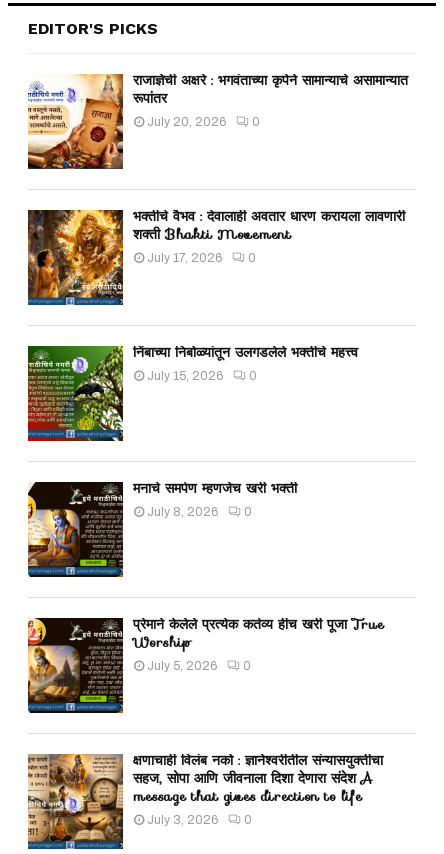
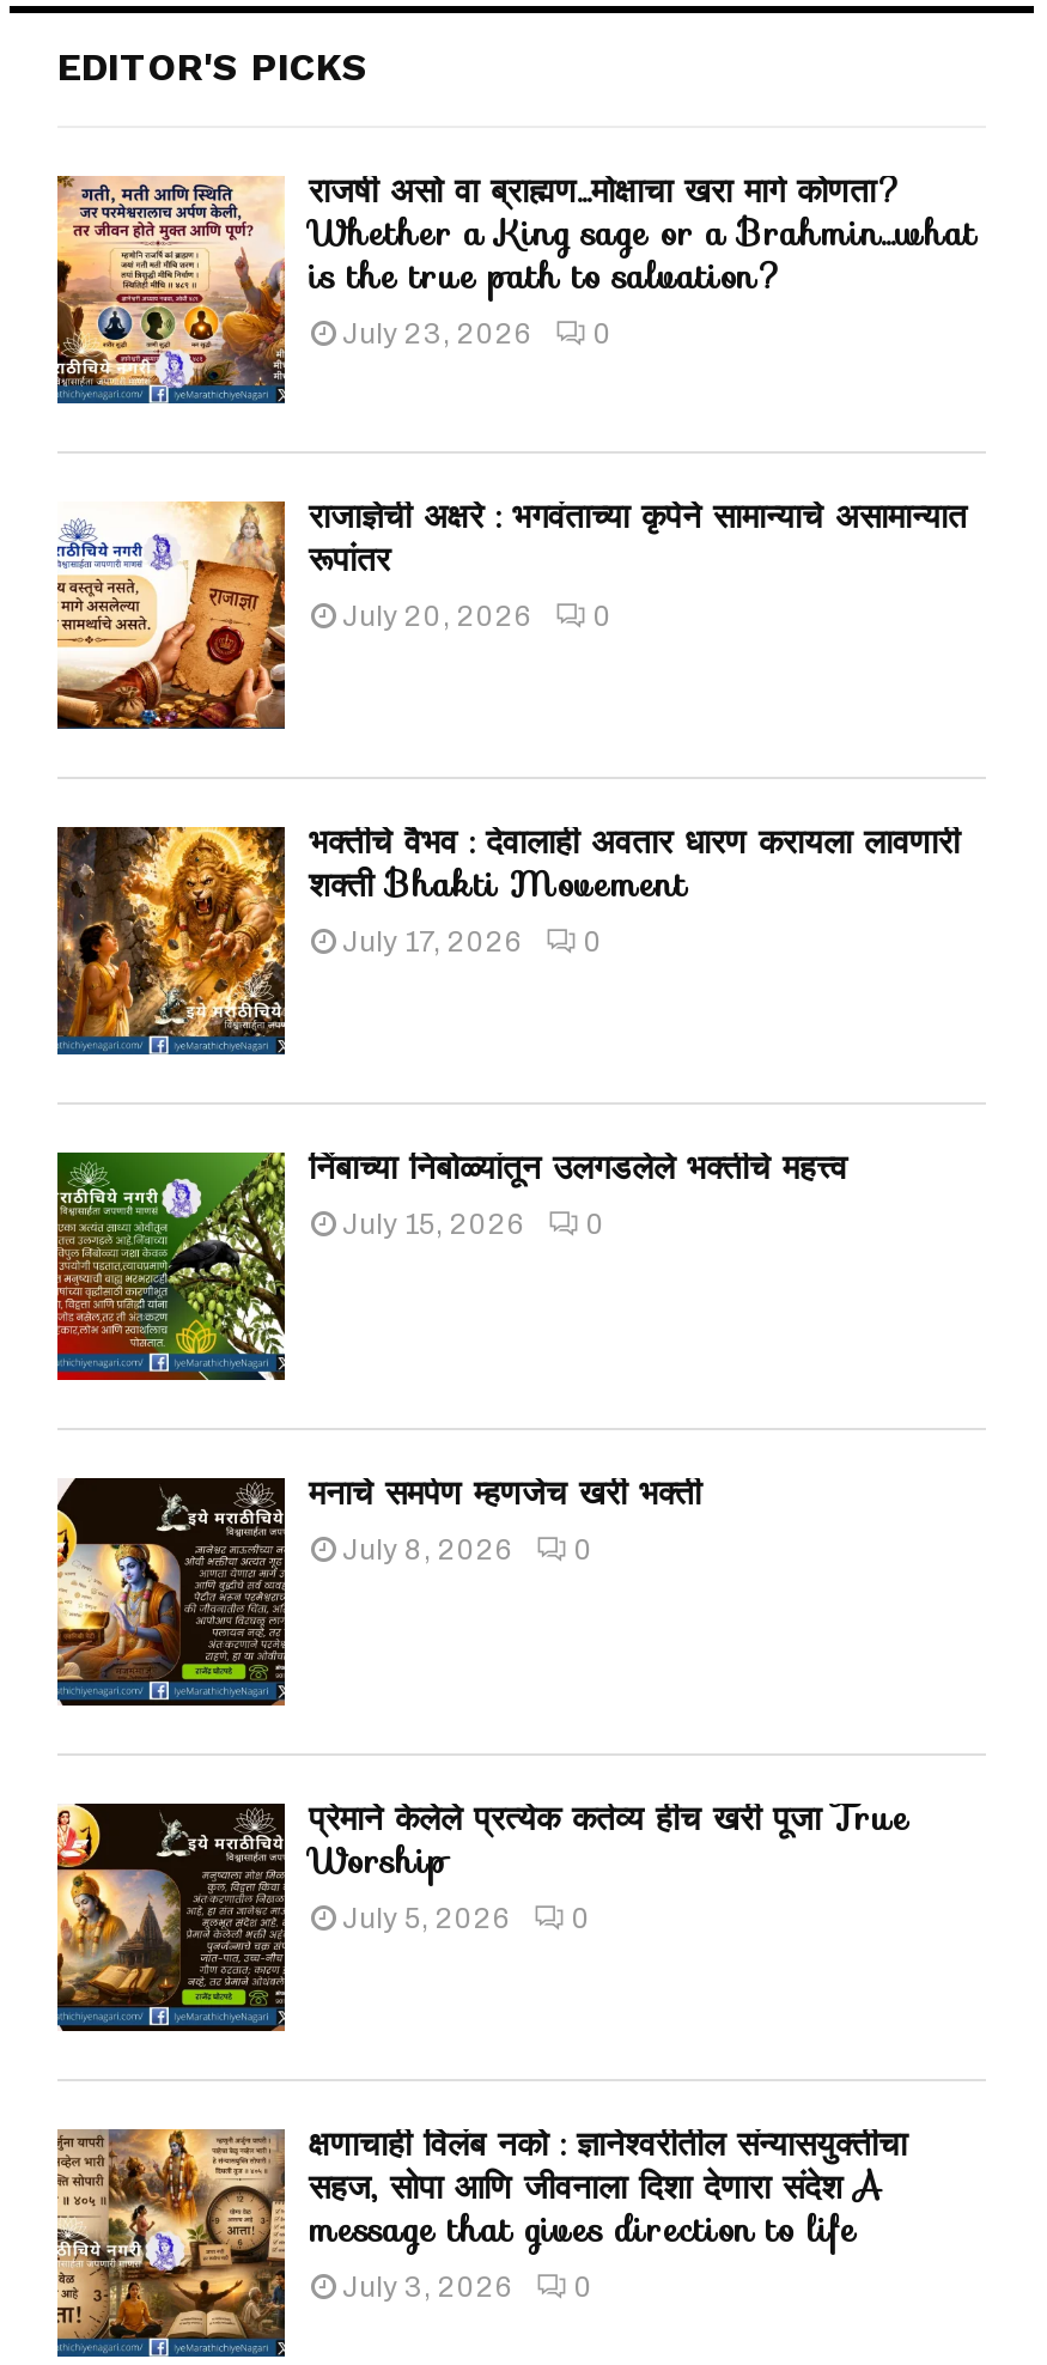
+ [image]
+ राजर्षी असो वा ब्राह्मण…मोक्षाचा खरा मार्ग कोणता?
+ Whether a King sage or a Brahmin…what
+ is the true path to salvation?
+ July 23, 2026
+ 0
